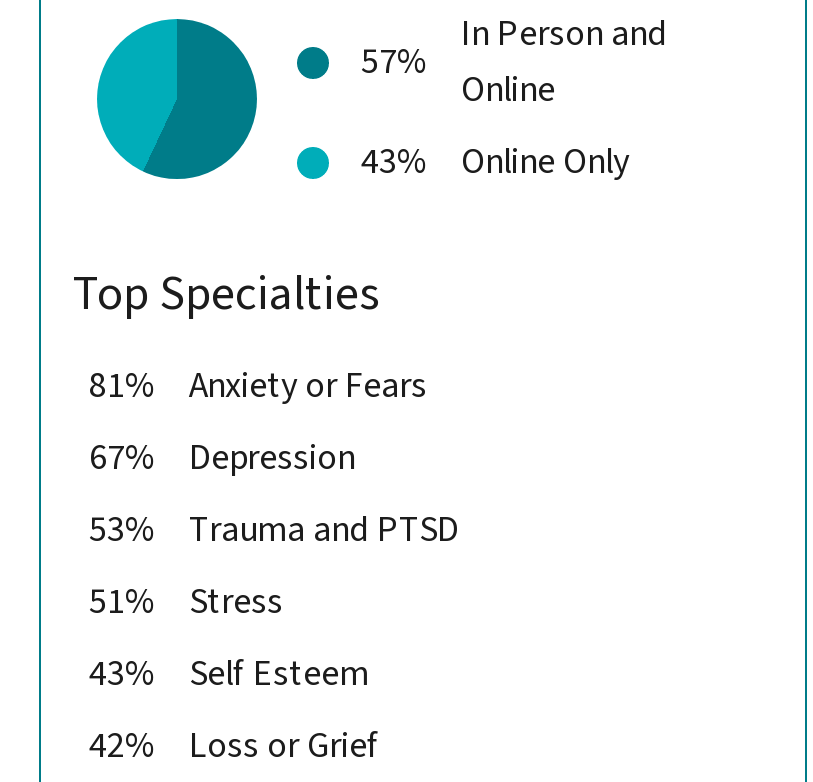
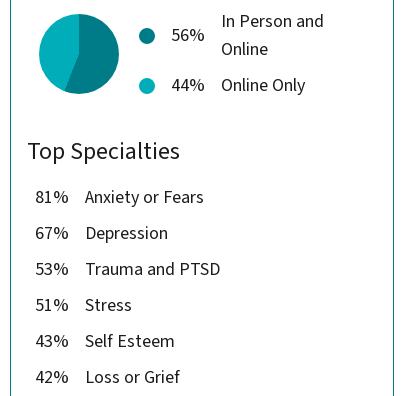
- 57%
+ 56%

- 43% Online Only
+ 44% Online Only
